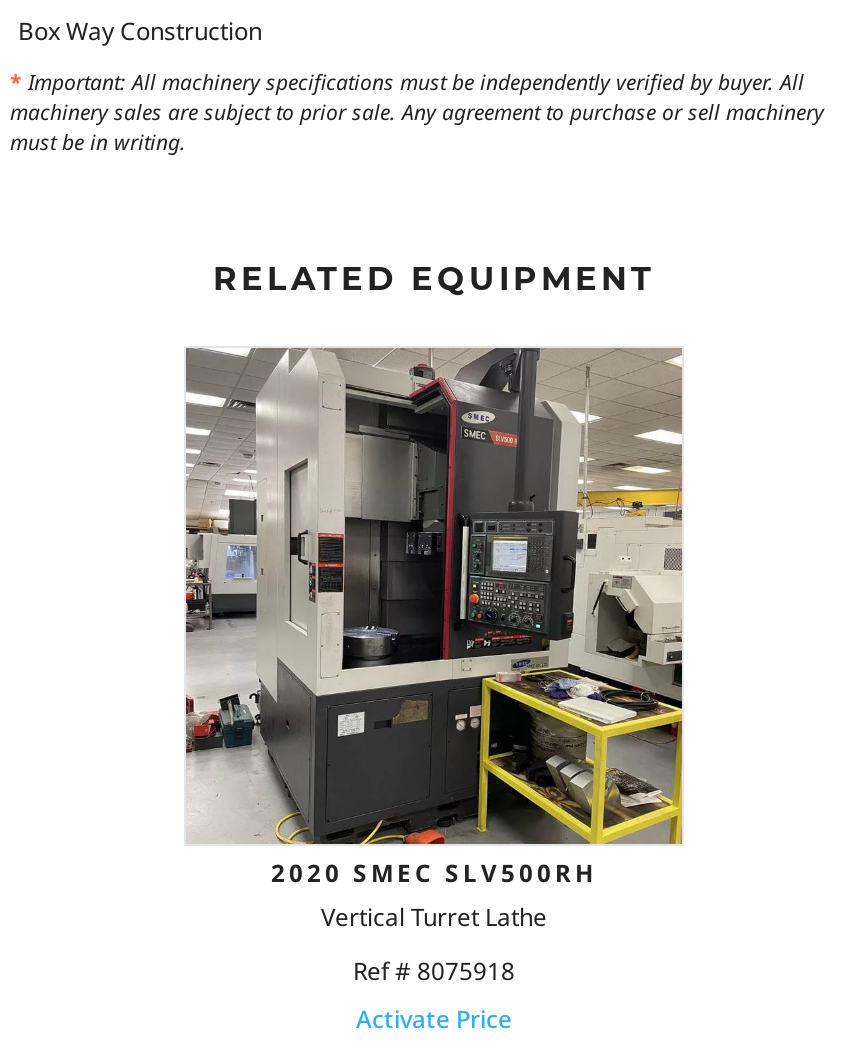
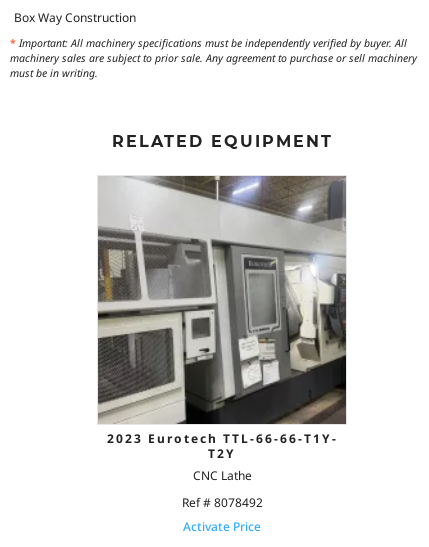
- [image]
- 2020 SMEC SLV500RH
- Vertical Turret Lathe
+ [image]
+ 2023 Eurotech TTL-66-66-T1Y-
+ T2Y
+ CNC Lathe

- Ref # 8075918
+ Ref # 8078492
